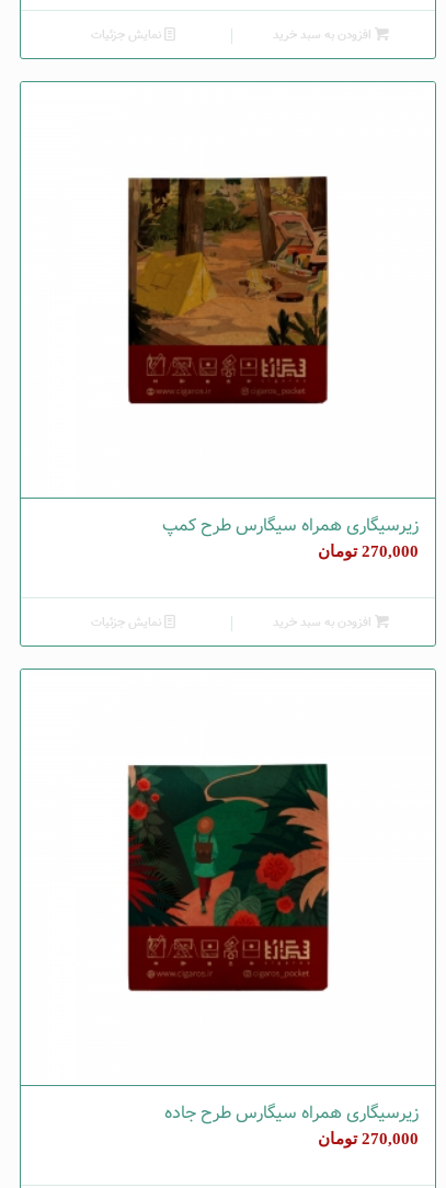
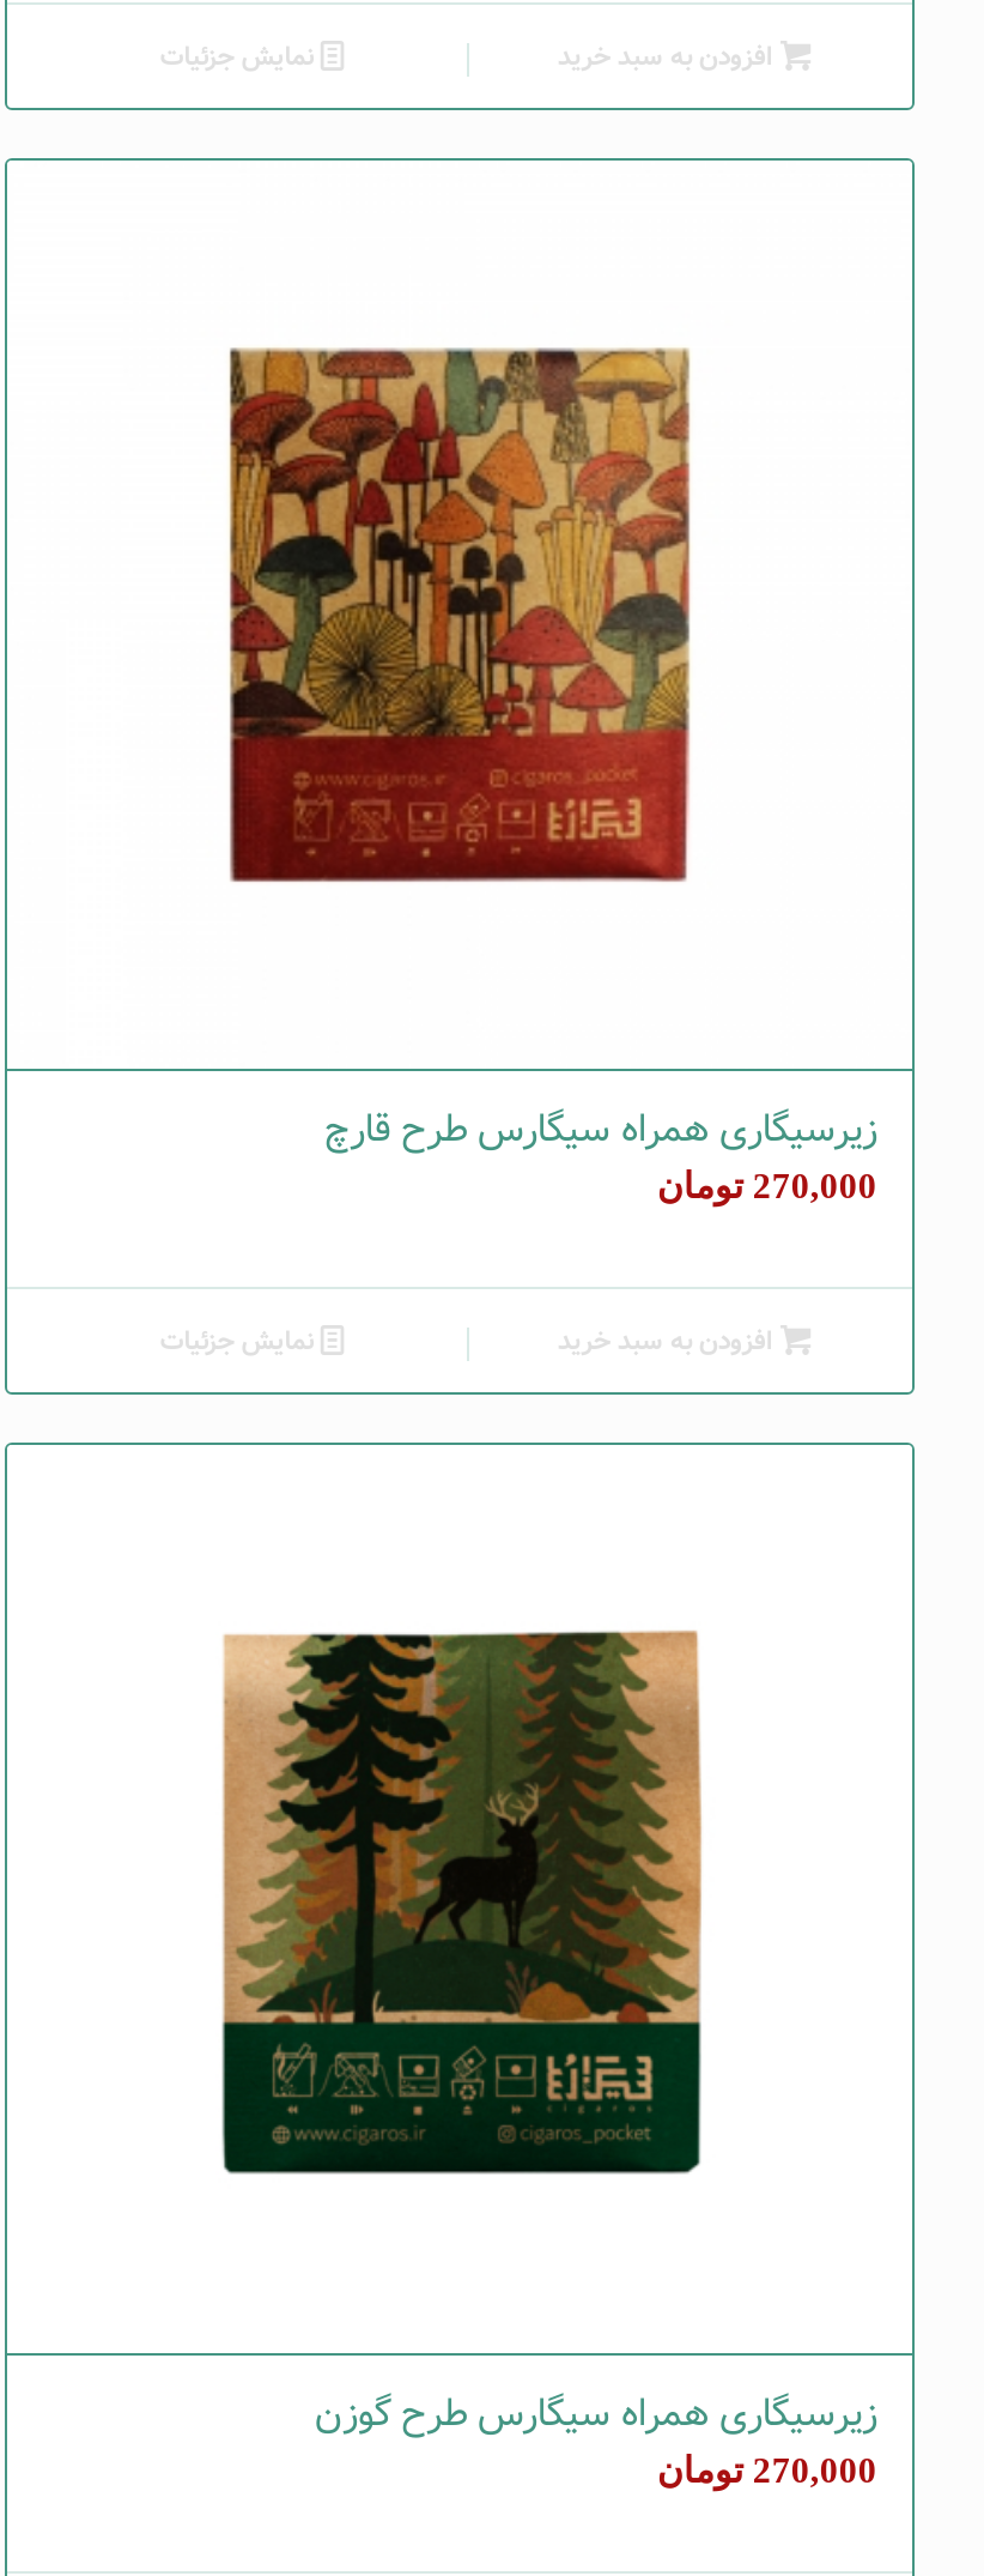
- [image]
+ [image]

- زیرسیگاری همراه سیگارس طرح کمپ
+ زیرسیگاری همراه سیگارس طرح قارچ

- [image]
+ [image]

- زیرسیگاری همراه سیگارس طرح جاده
+ زیرسیگاری همراه سیگارس طرح گوزن
